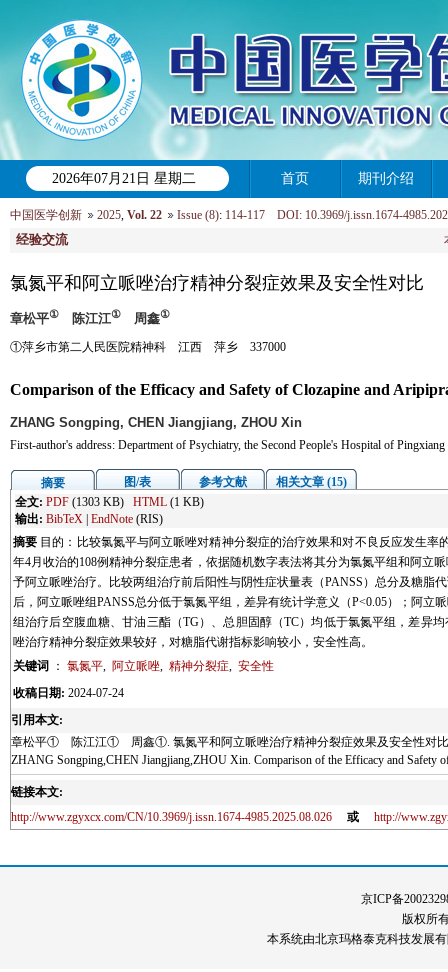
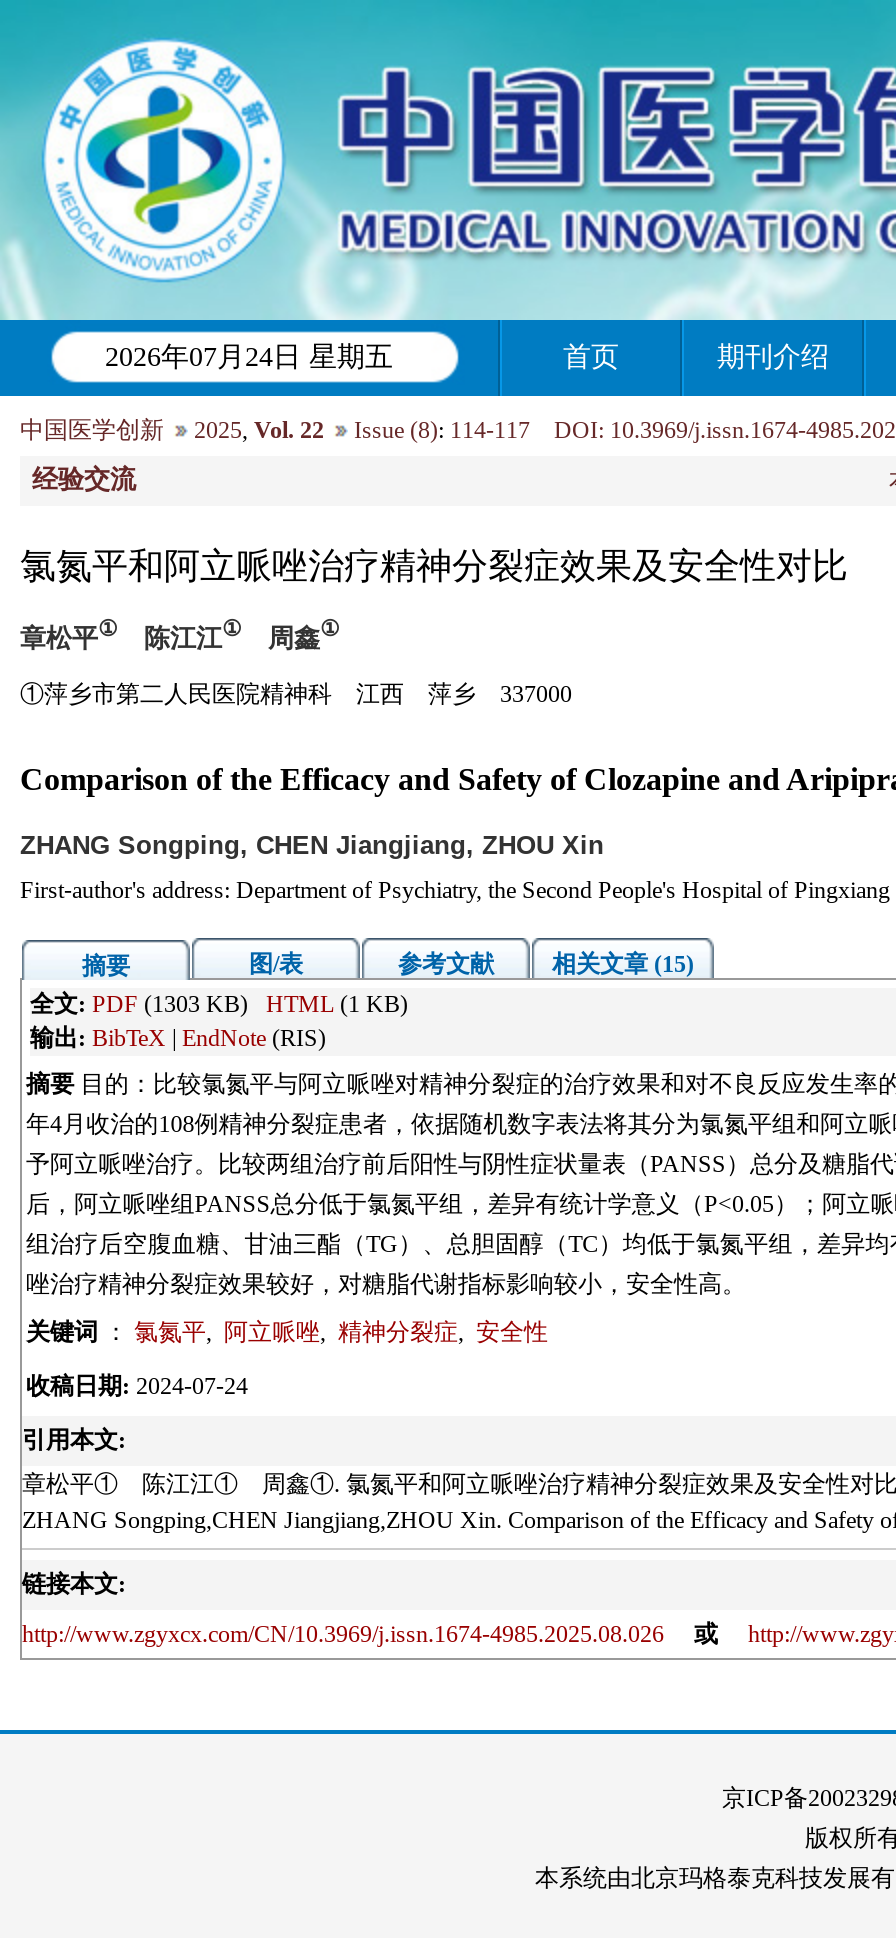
- 2026年07月21日 星期二
+ 2026年07月24日 星期五
